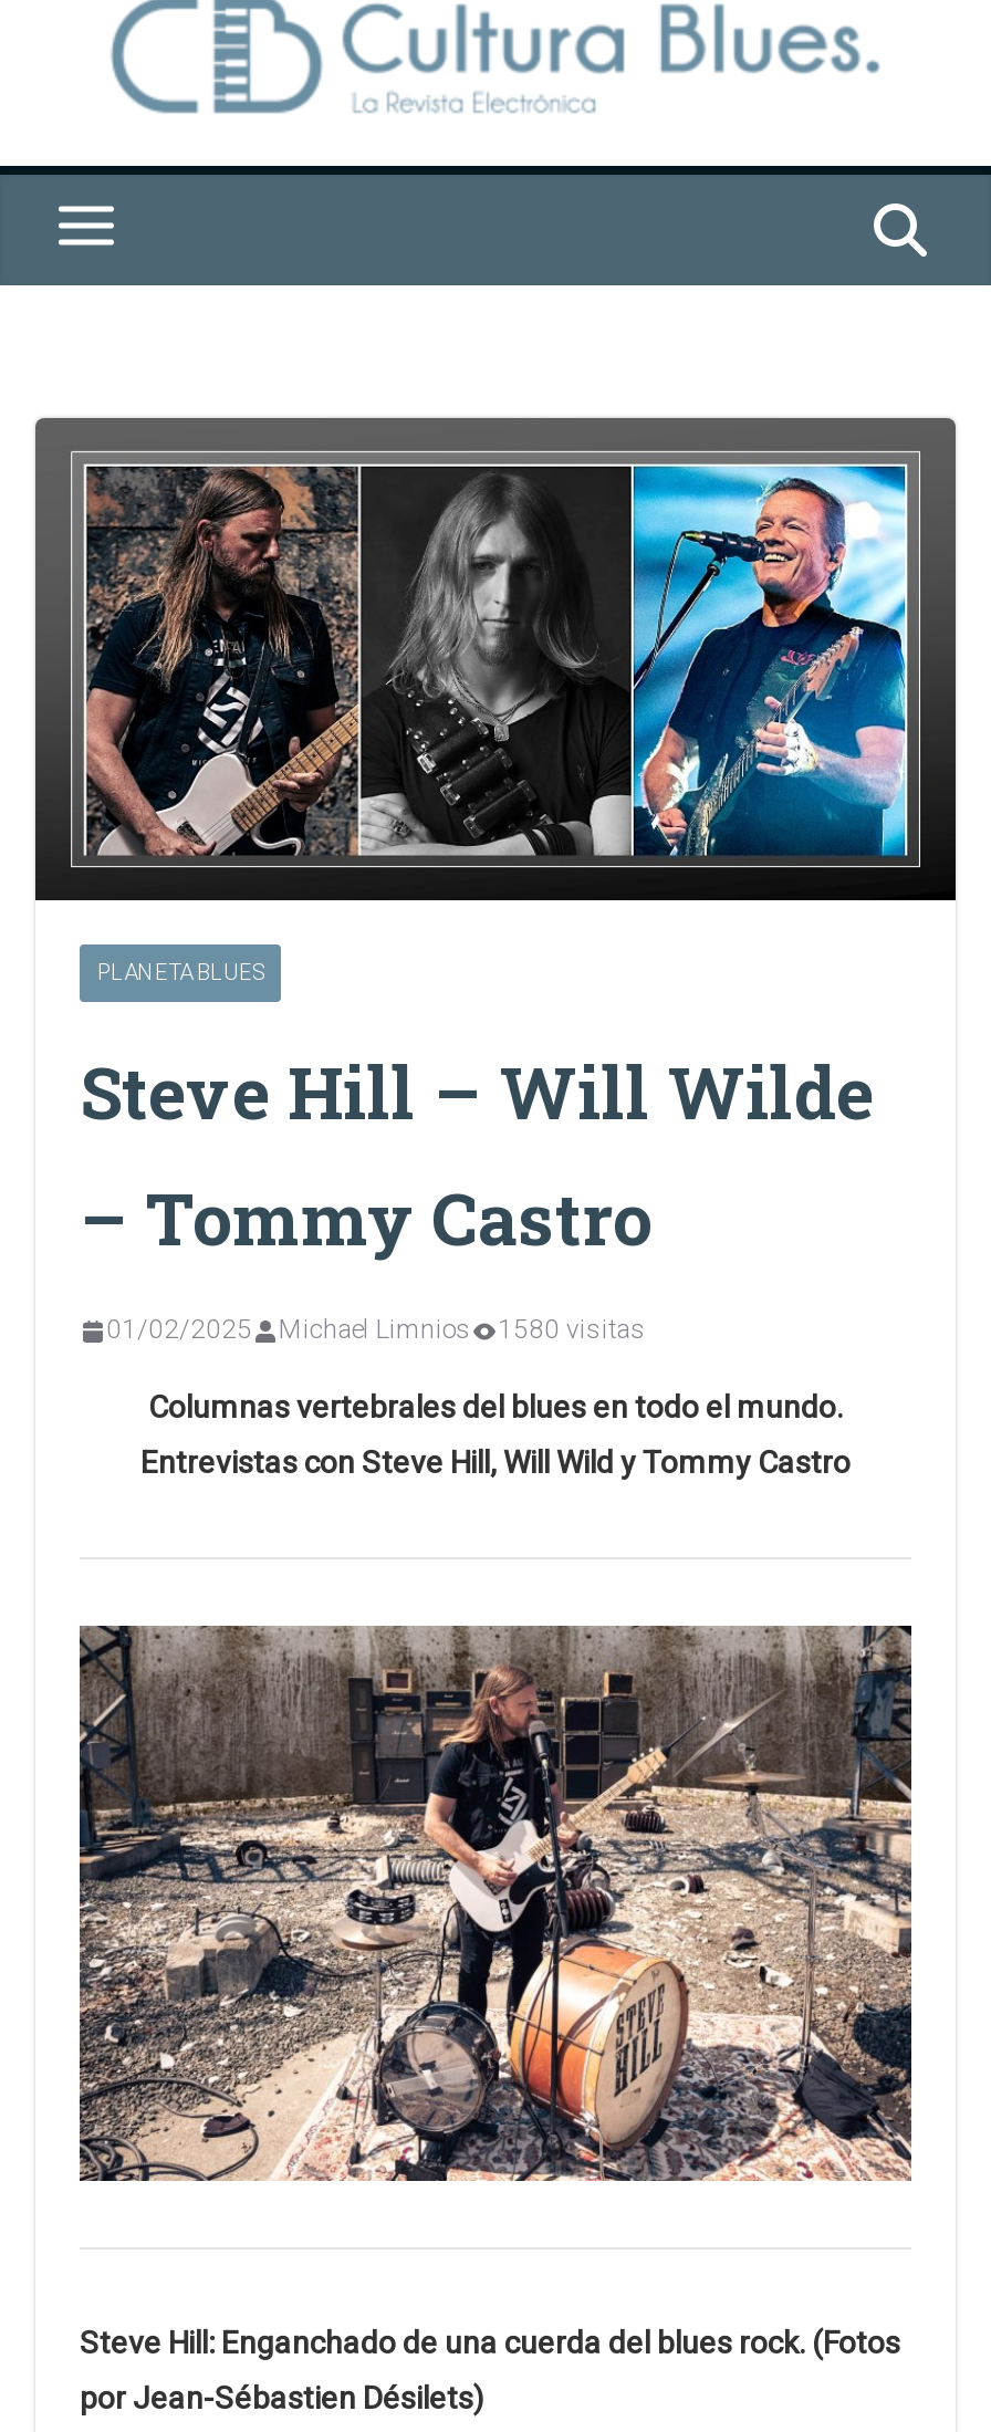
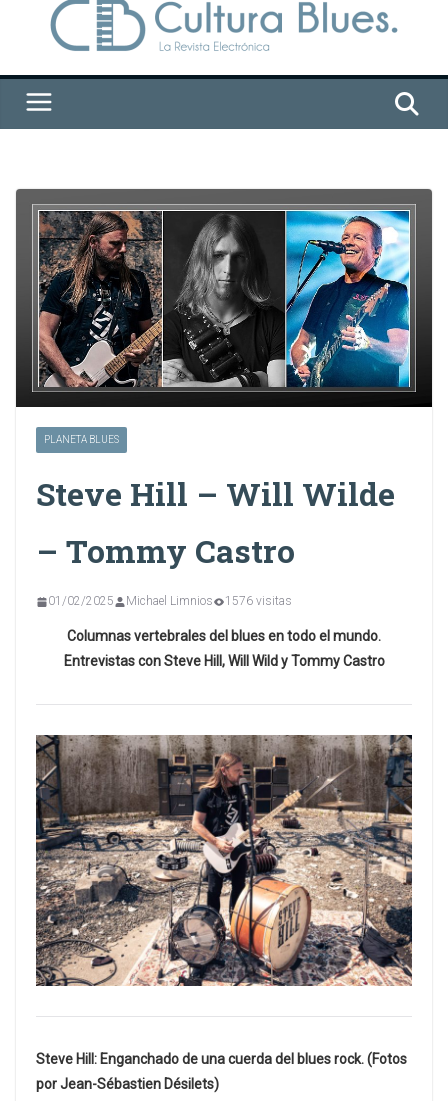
- 01/02/2025 Michael Limnios 1580 visitas
+ 01/02/2025 Michael Limnios 1576 visitas
